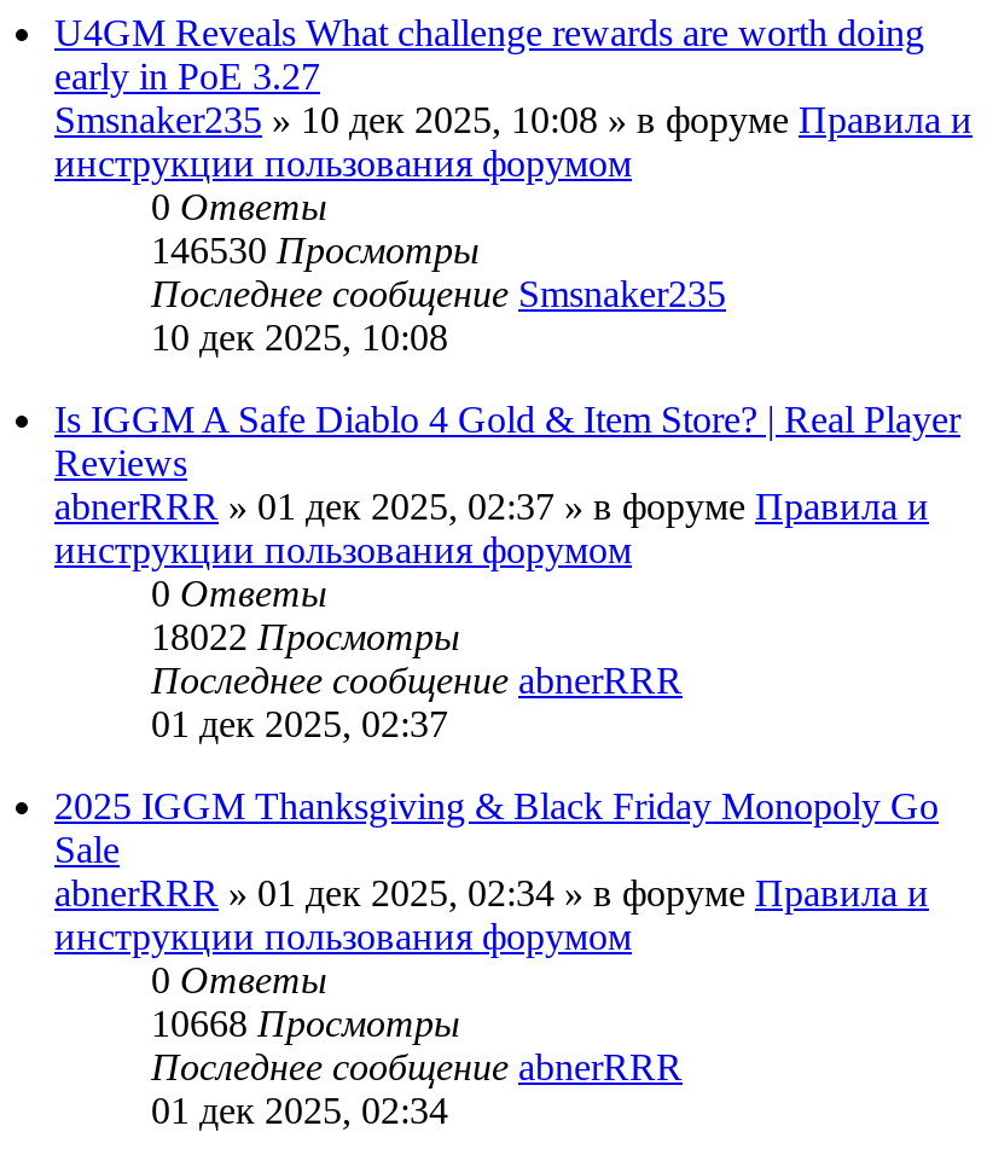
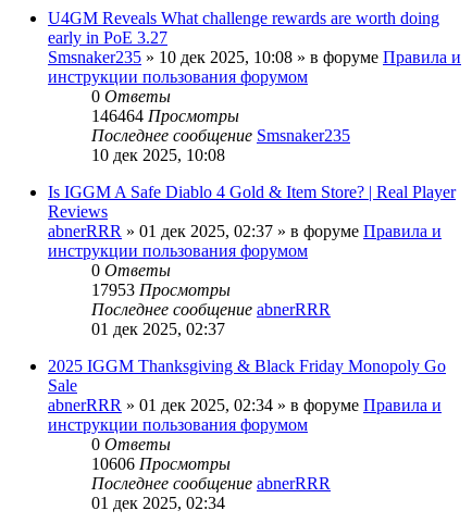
- 146530 Просмотры
+ 146464 Просмотры

- 18022 Просмотры
+ 17953 Просмотры

- 10668 Просмотры
+ 10606 Просмотры
